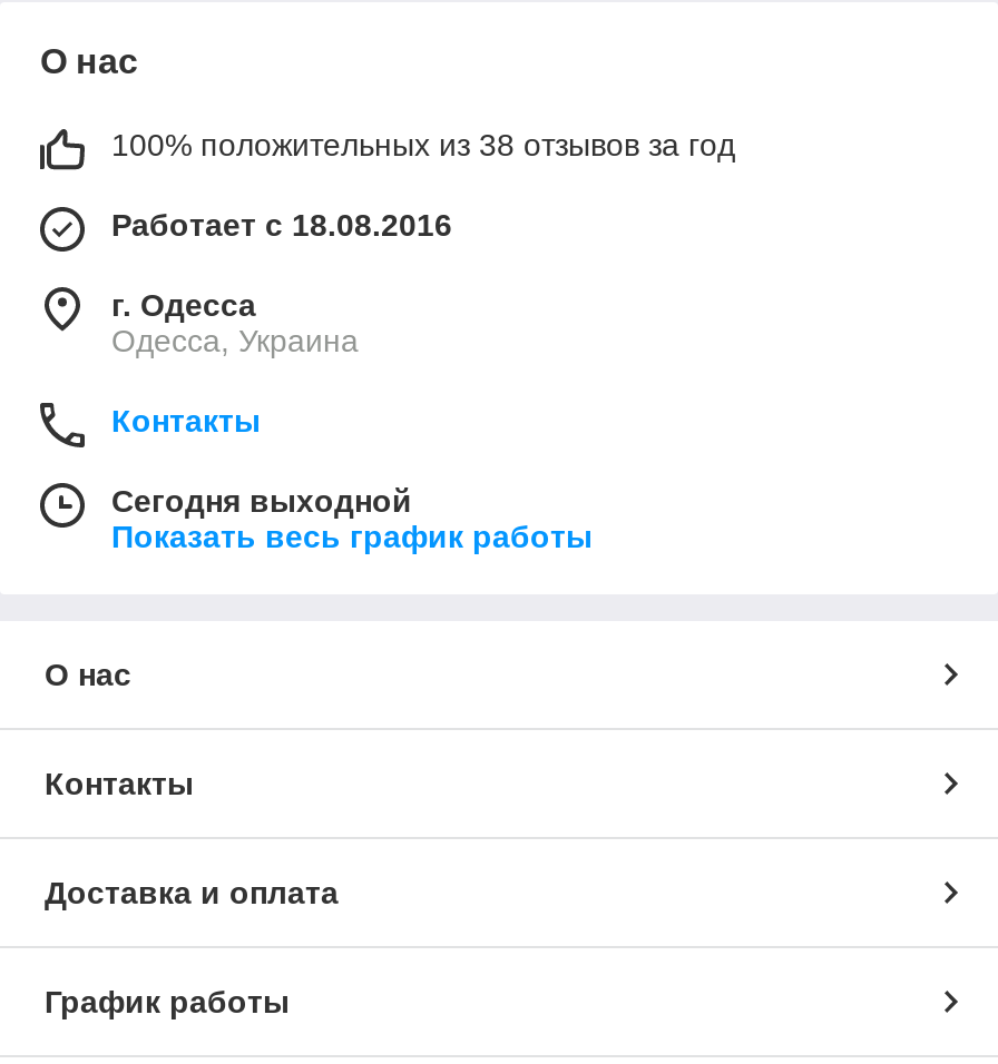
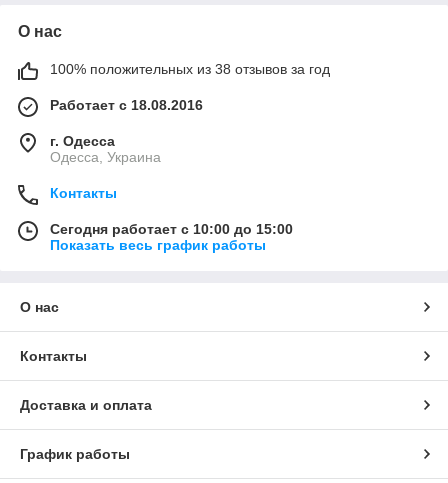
- Сегодня выходной
+ Сегодня работает с 10:00 до 15:00
